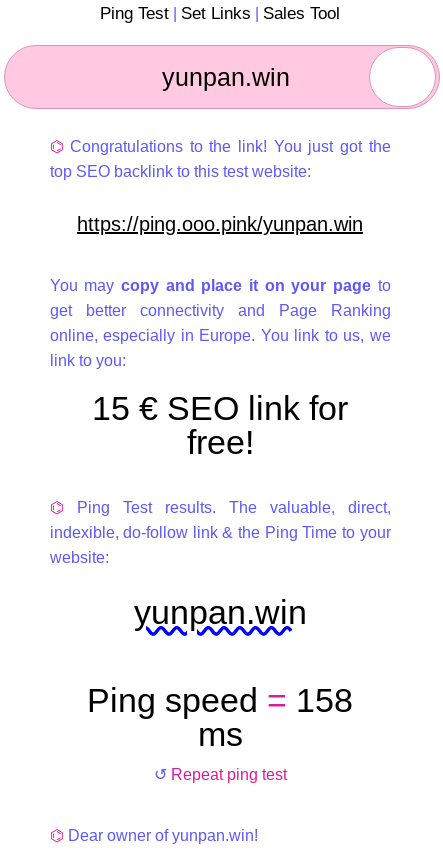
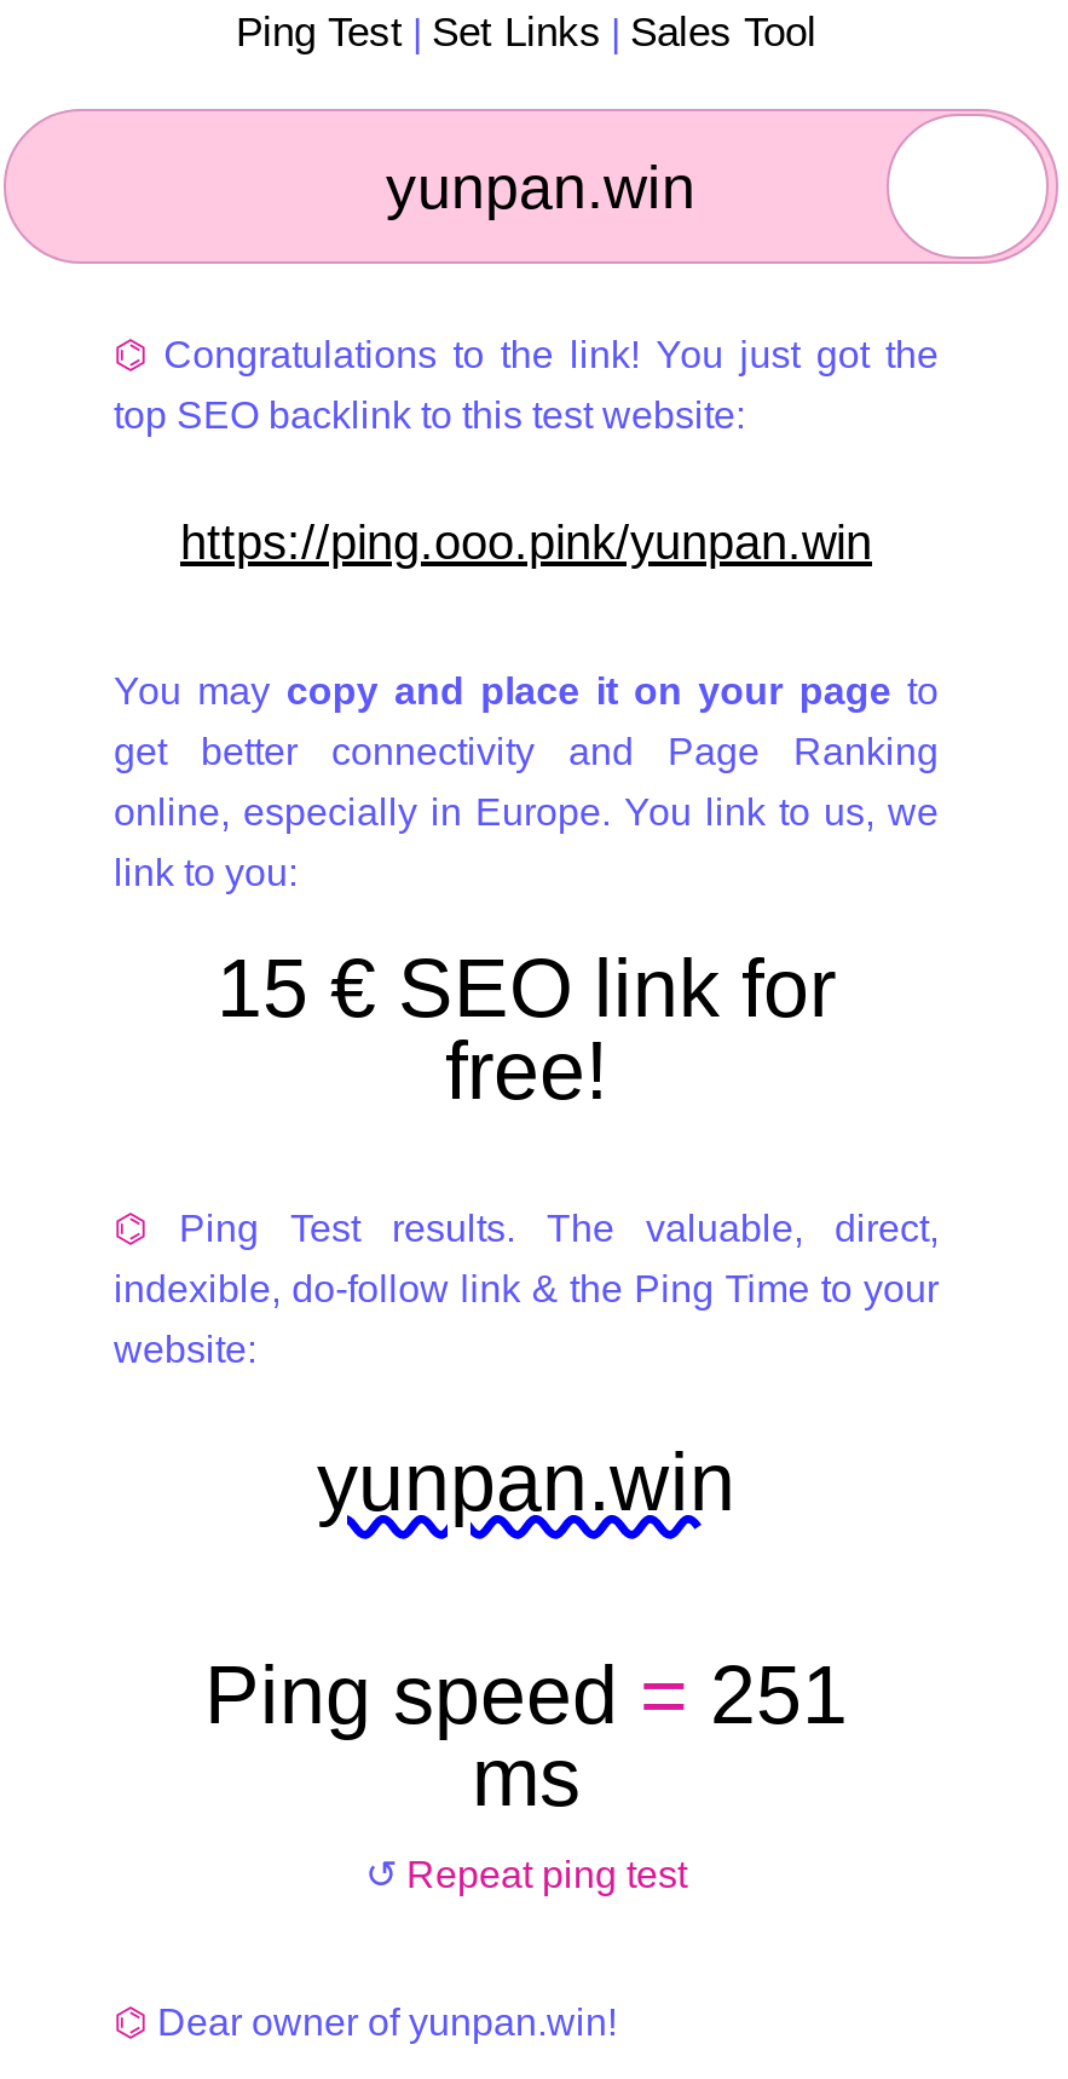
- Ping speed = 158
+ Ping speed = 251
